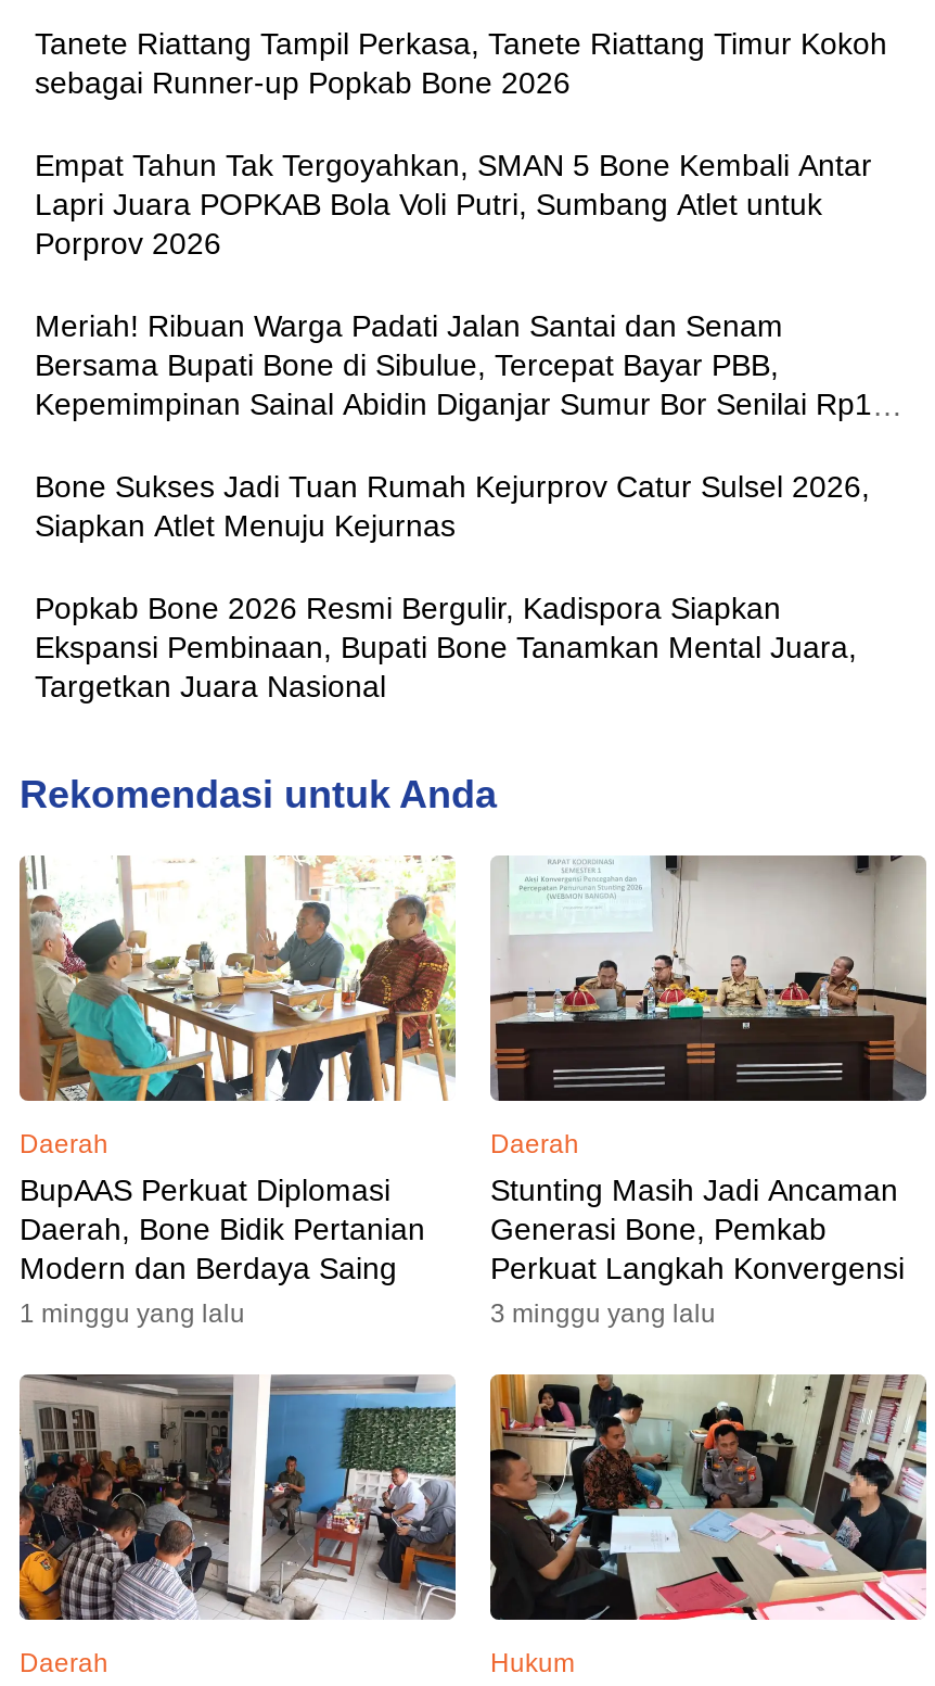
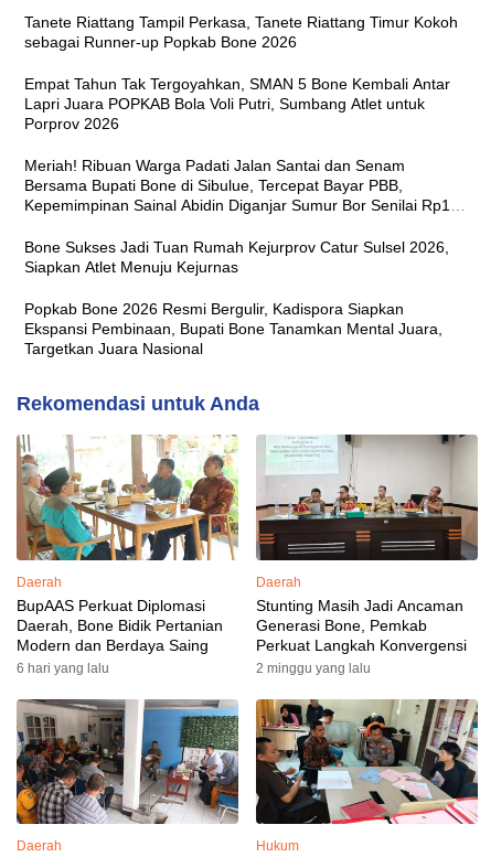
- 1 minggu yang lalu
+ 6 hari yang lalu

- 3 minggu yang lalu
+ 2 minggu yang lalu
